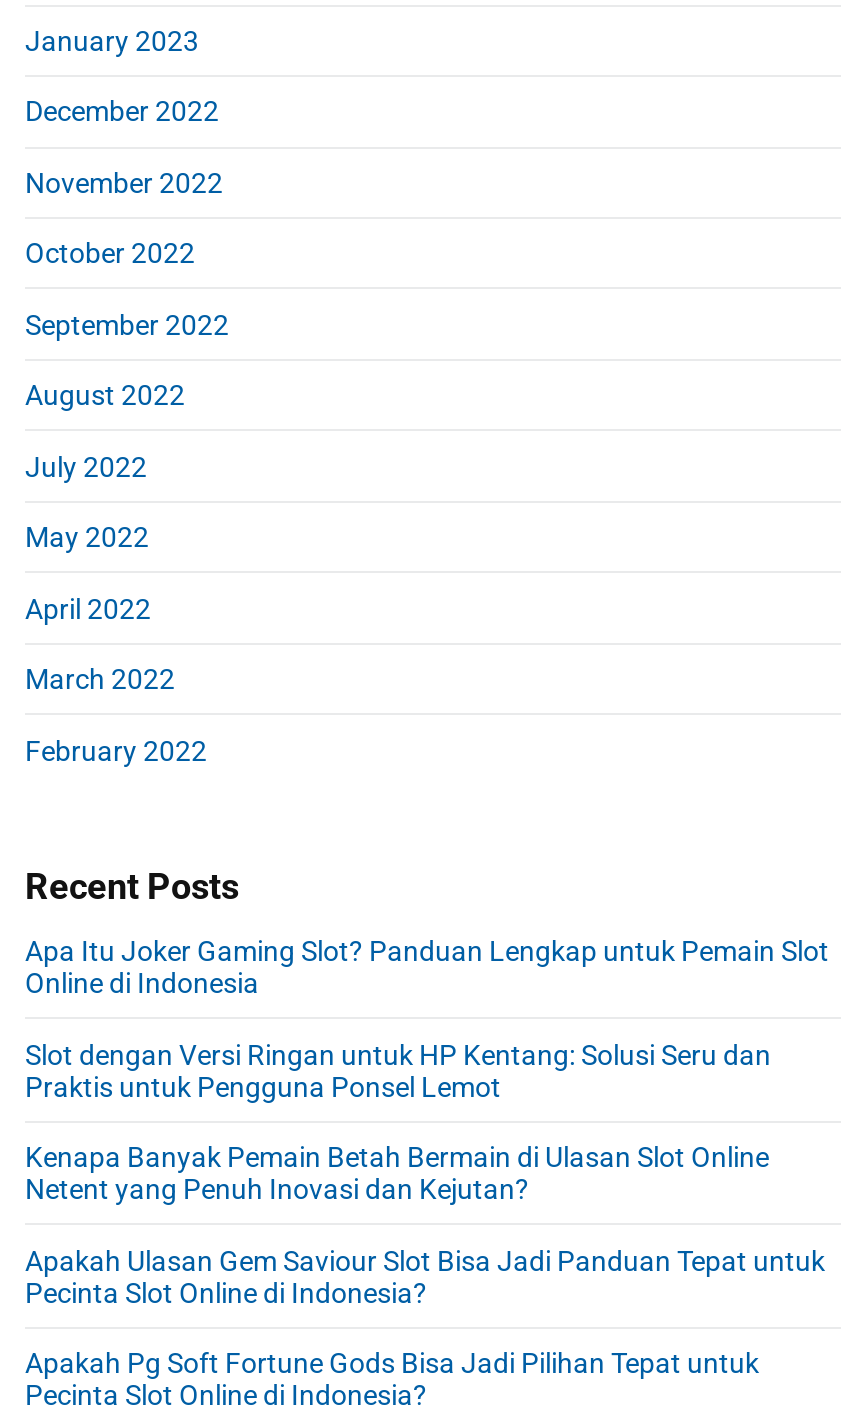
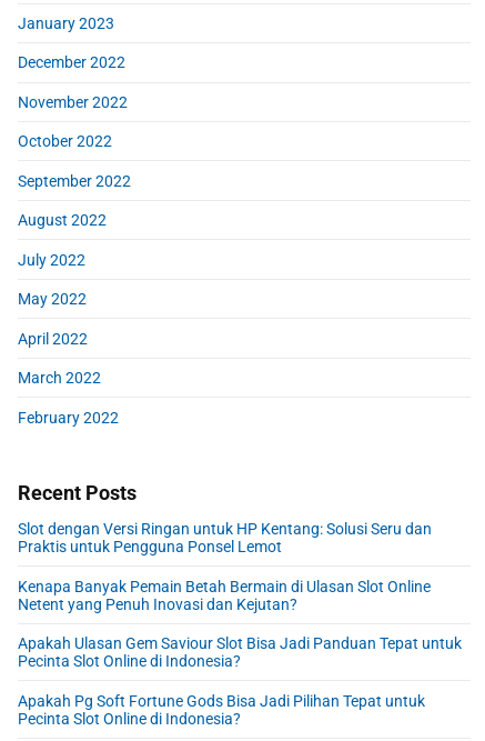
- Apa Itu Joker Gaming Slot? Panduan Lengkap untuk Pemain Slot
- Online di Indonesia
